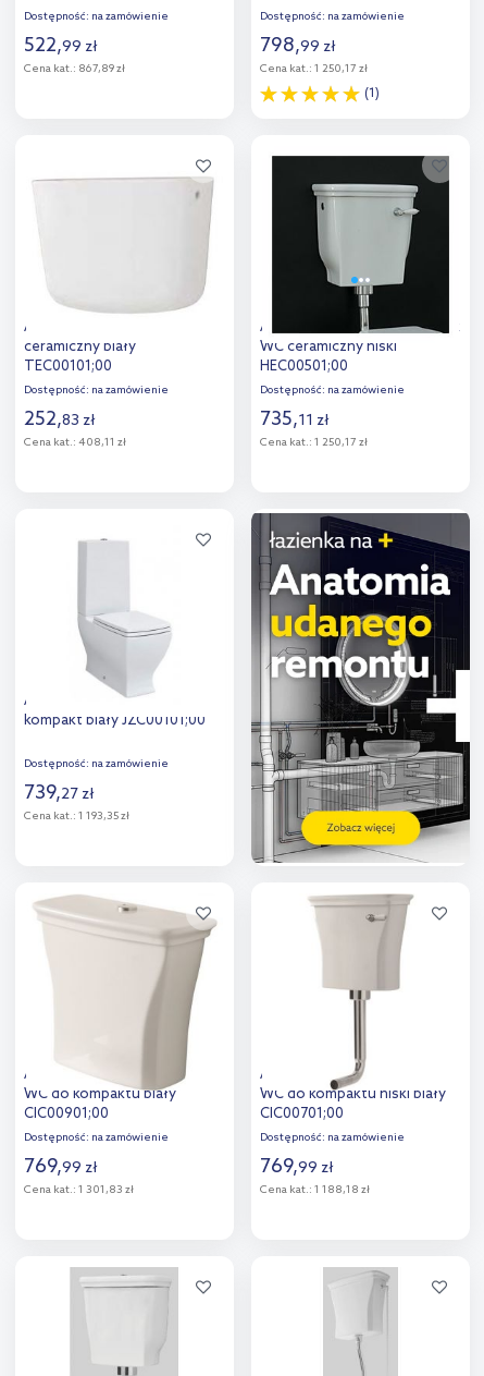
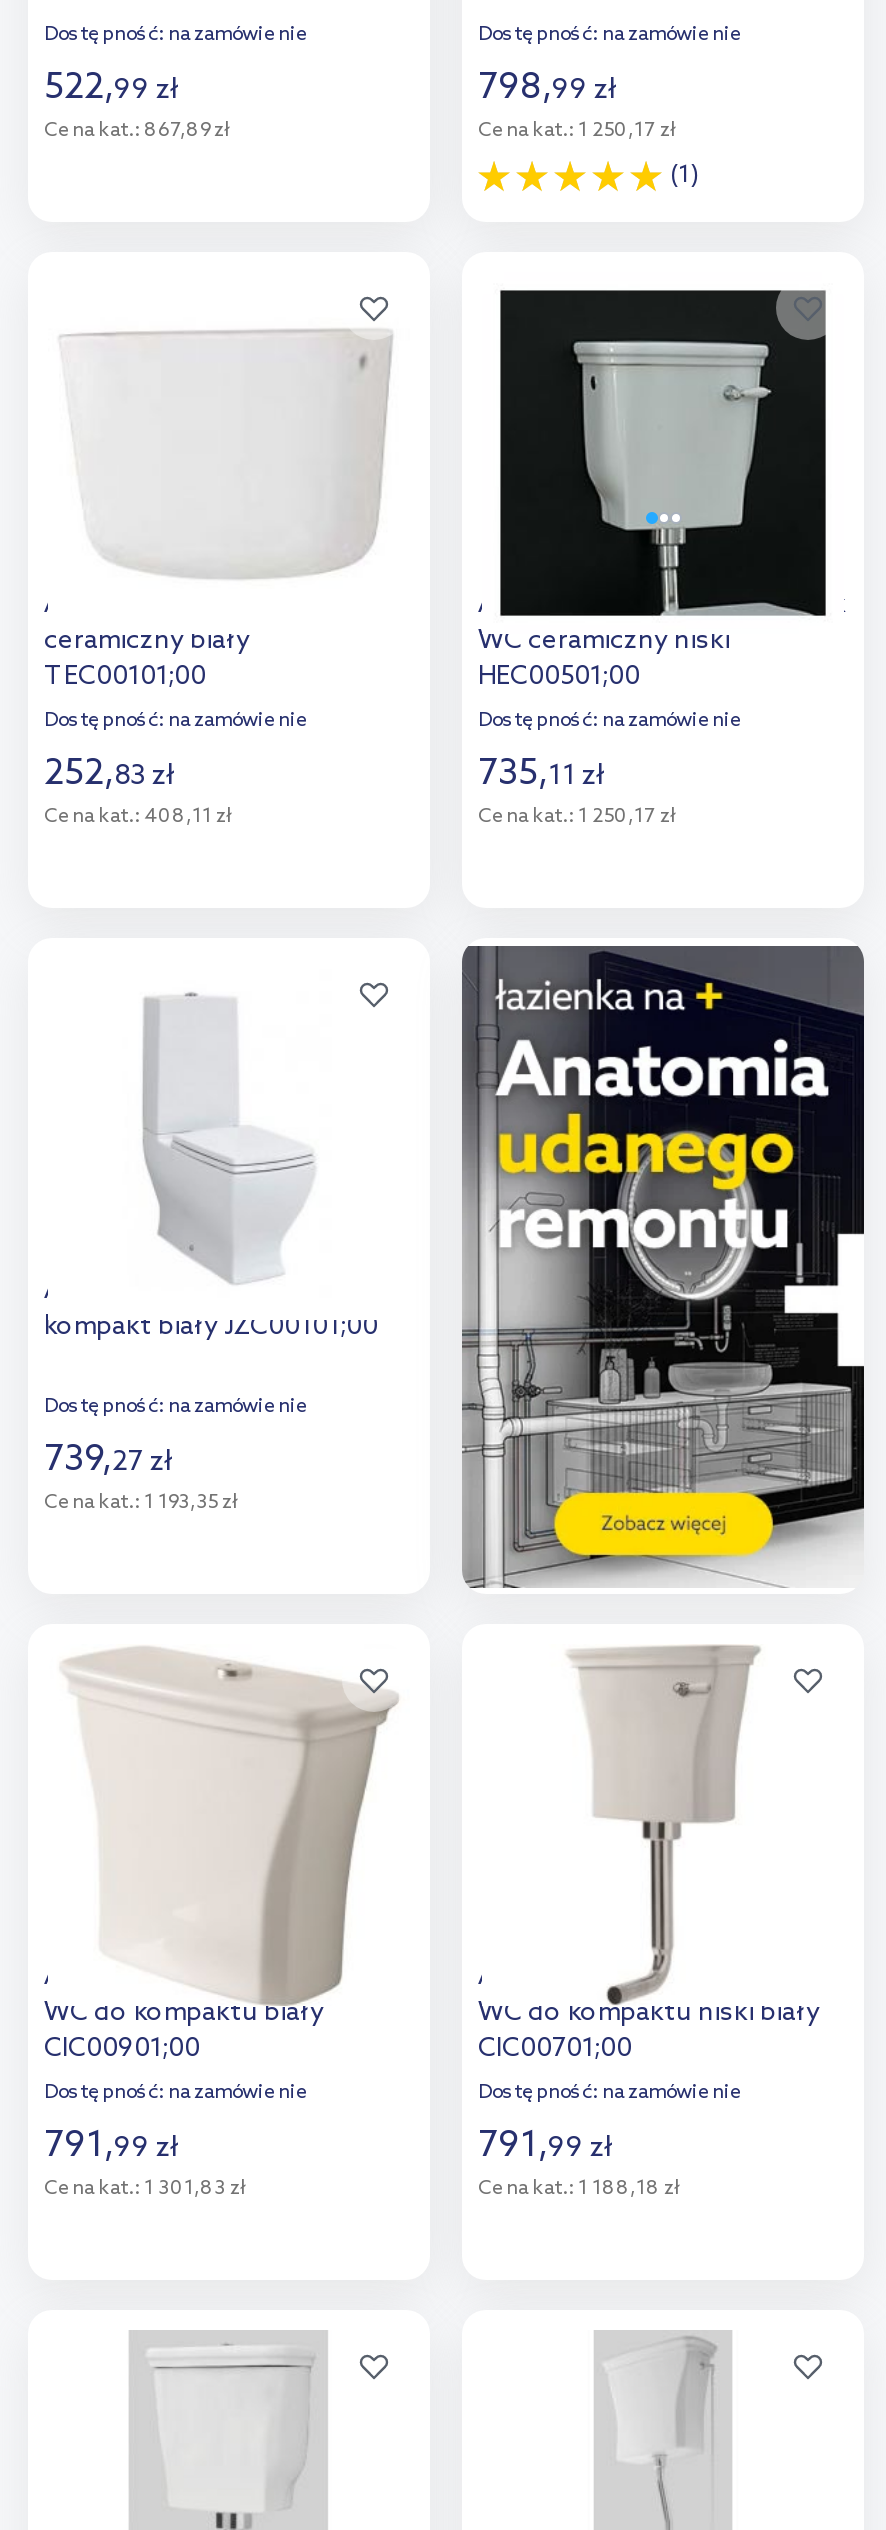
- 769, 99 zł
+ 791, 99 zł

- 769, 99 zł
+ 791, 99 zł
